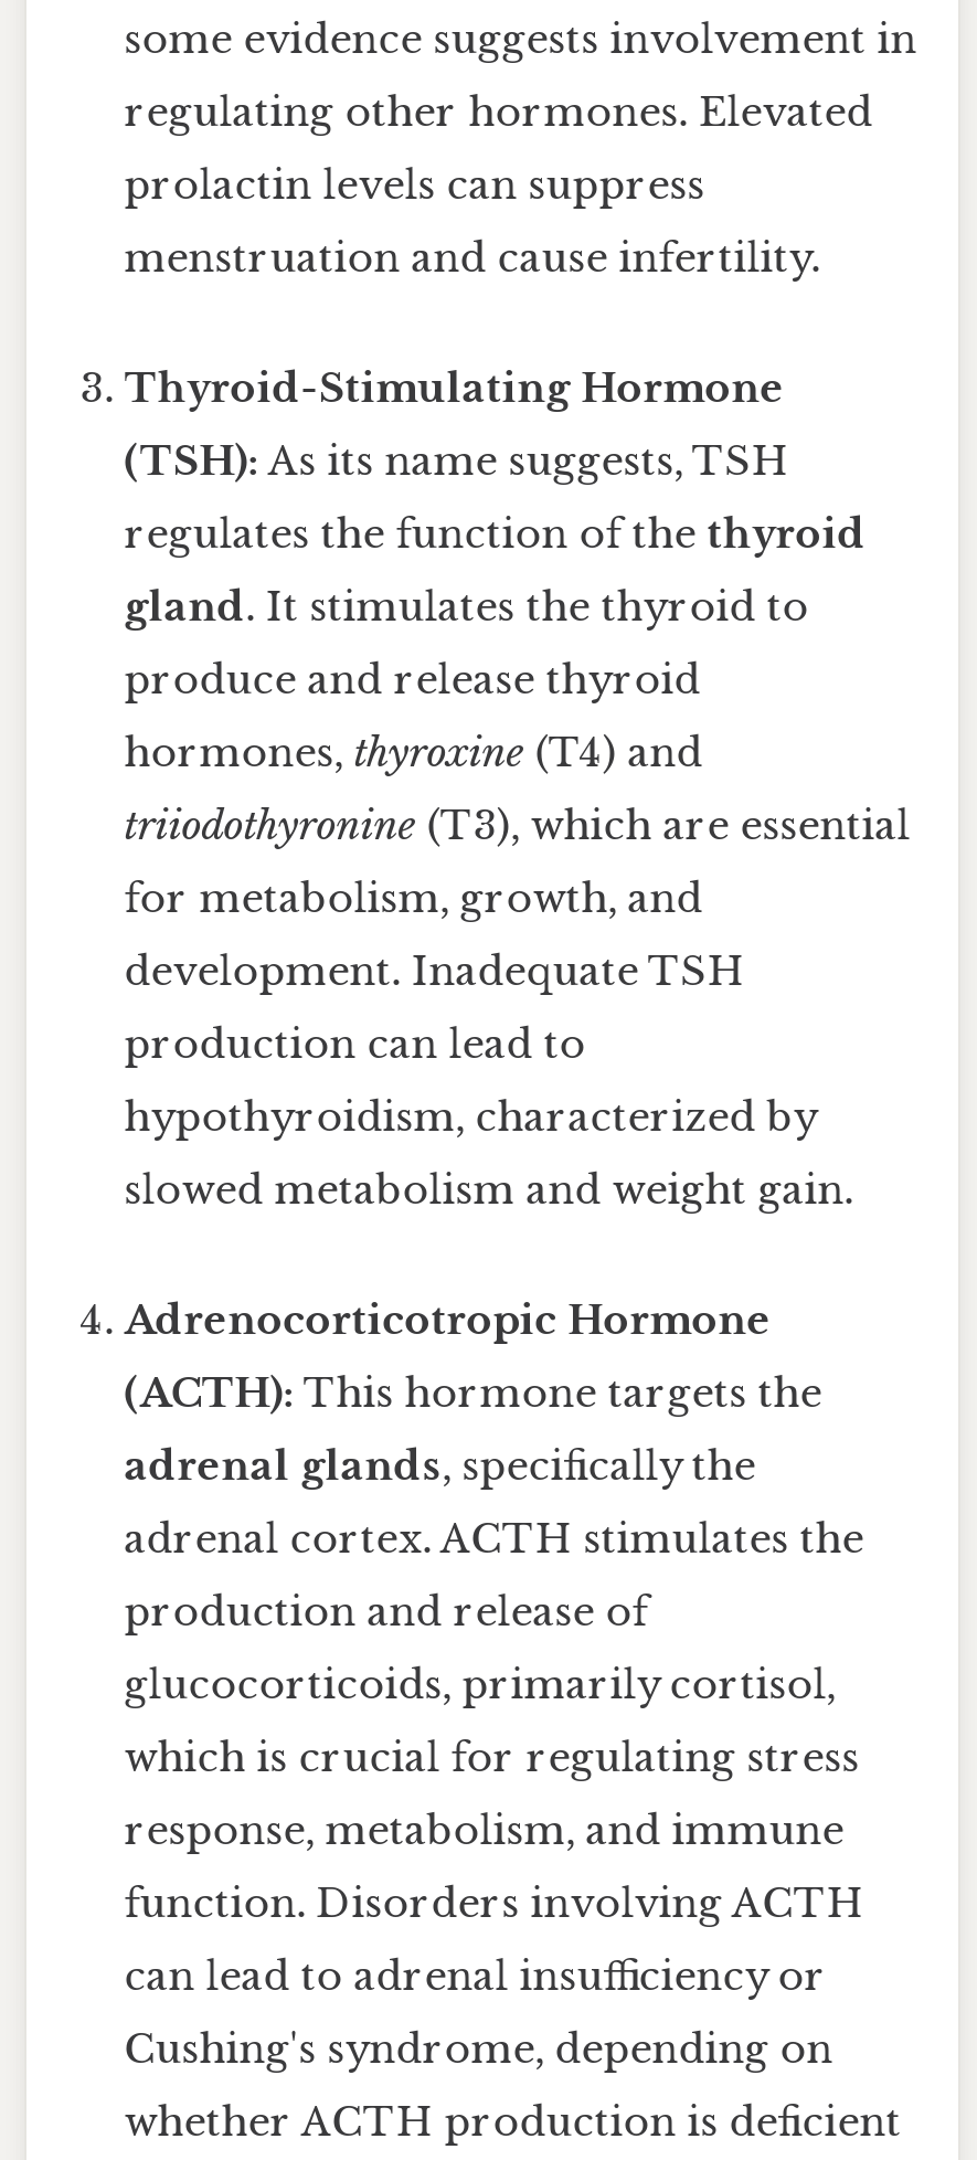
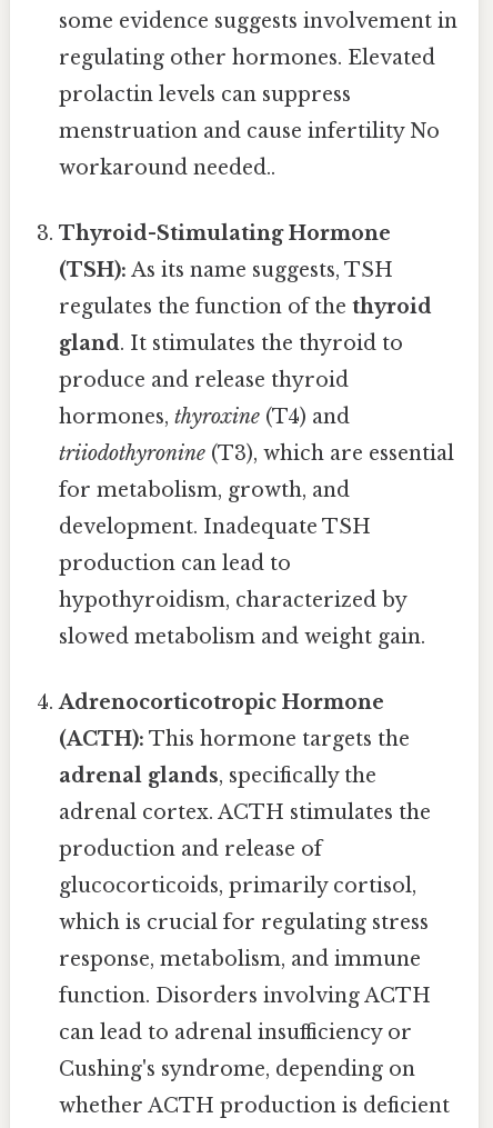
- menstruation and cause infertility.
+ menstruation and cause infertility No
+ workaround needed..
